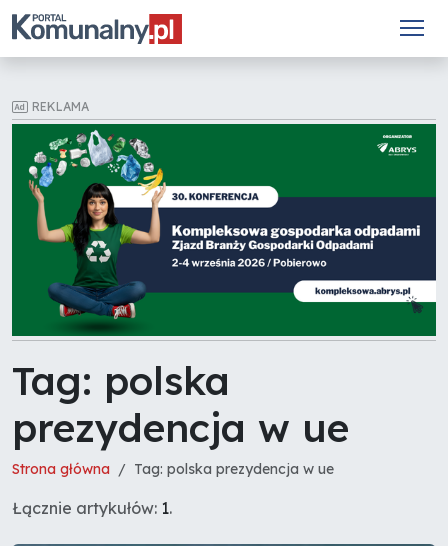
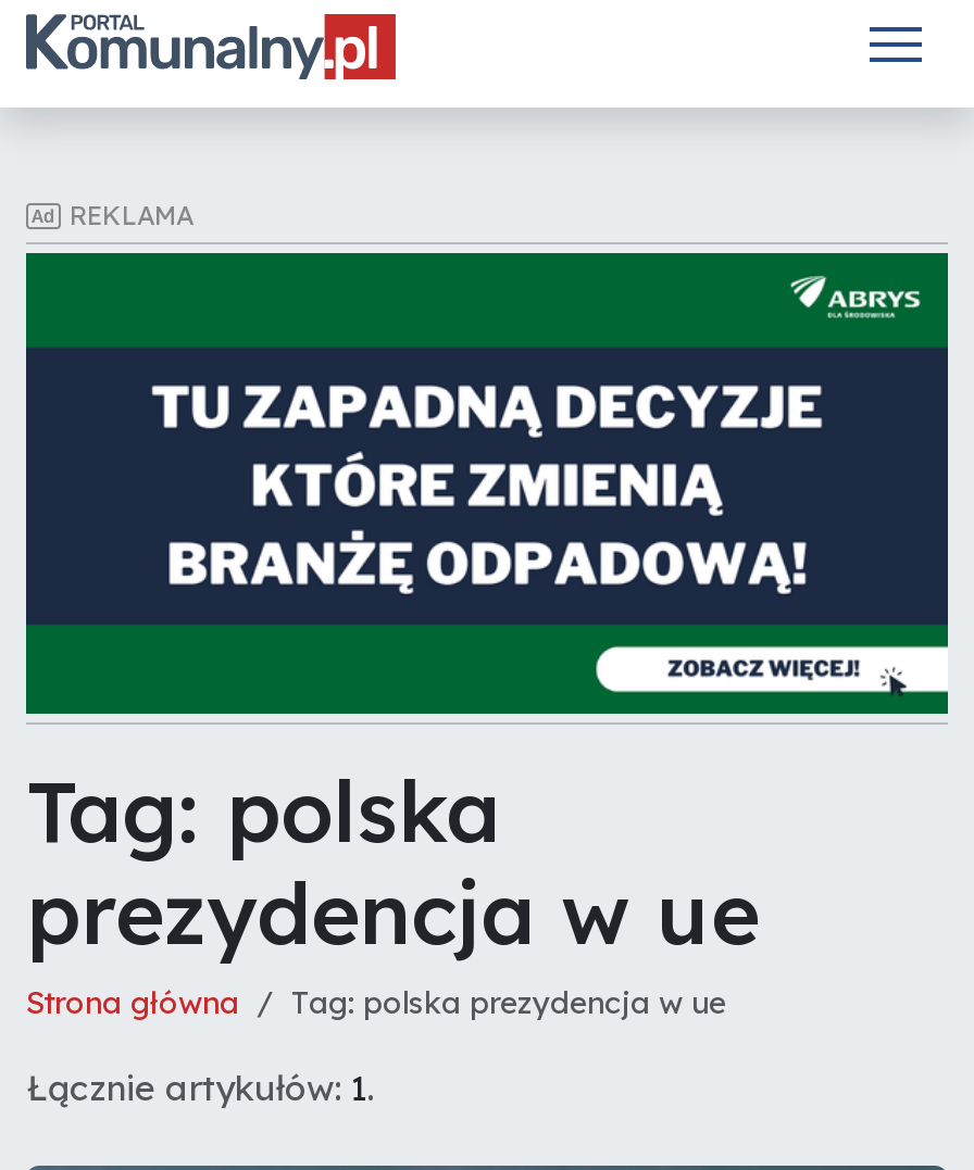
- [image]
+ [image]
